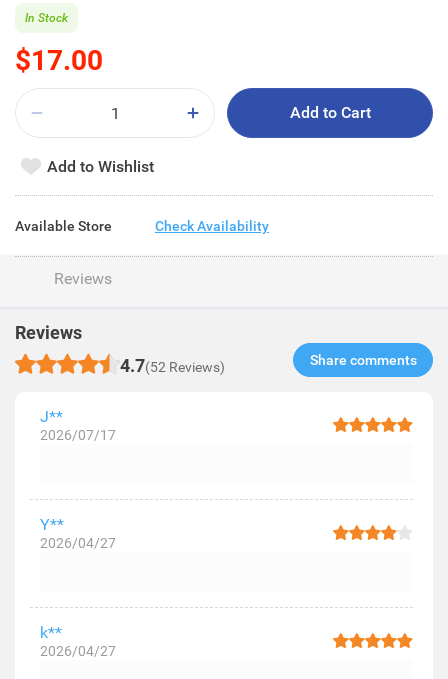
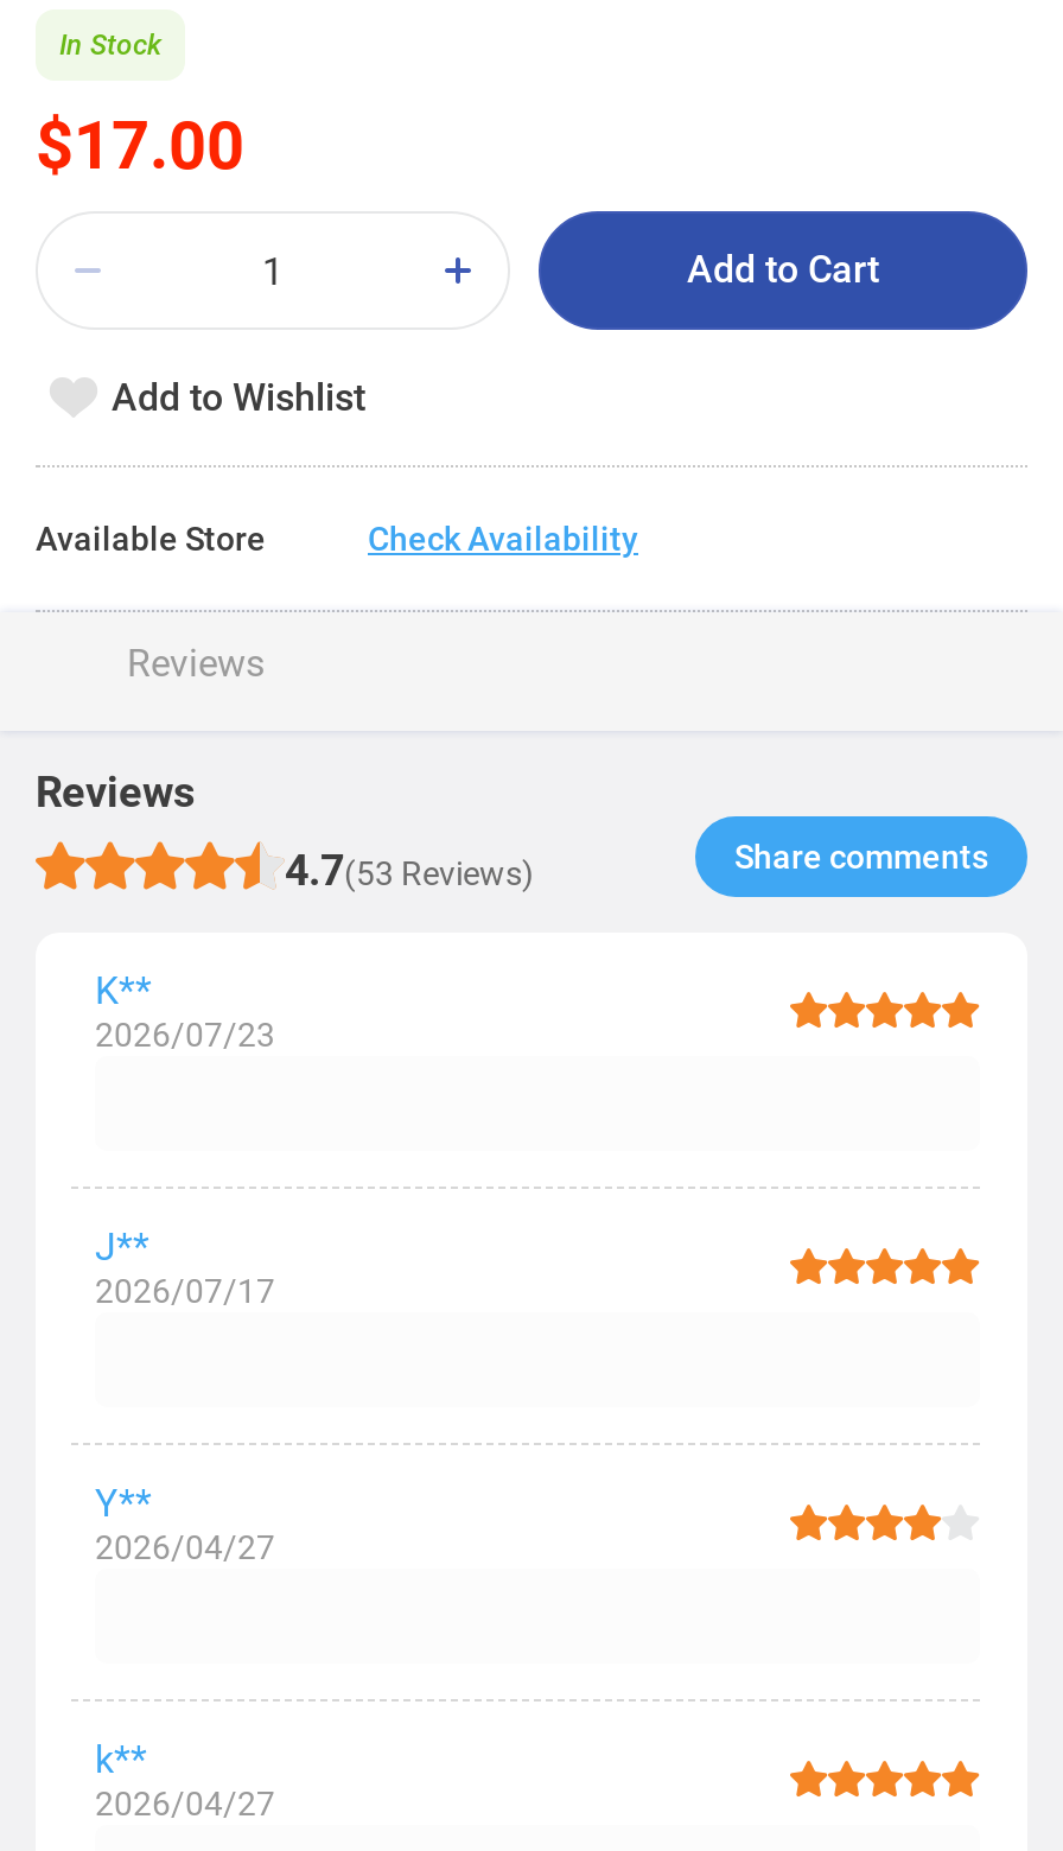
- 4.7(52 Reviews)
+ 4.7(53 Reviews)

+ K**
+ 2026/07/23
